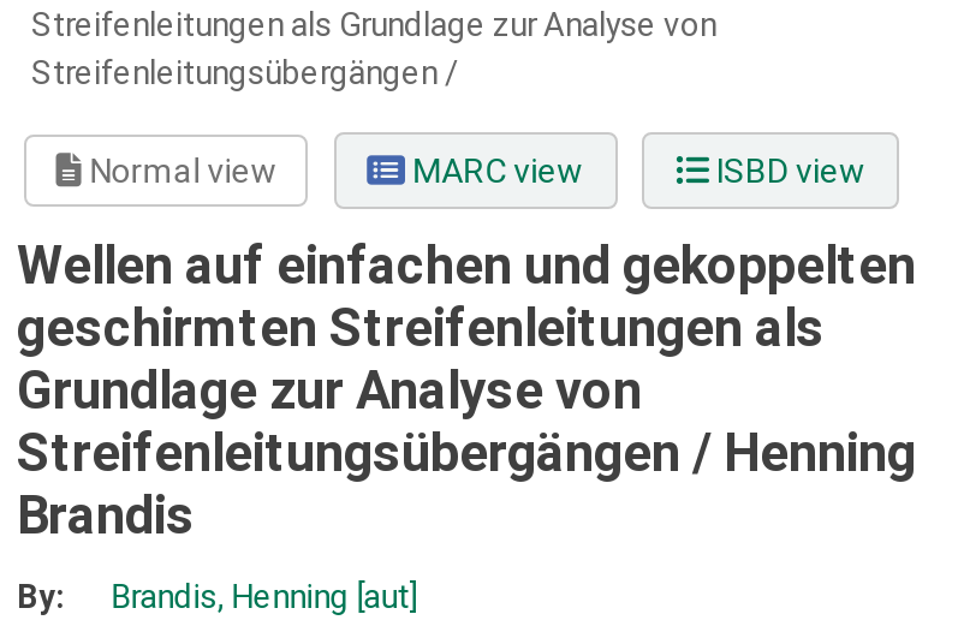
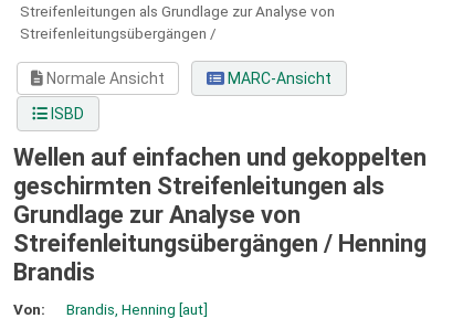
- Normal view
- MARC view
- ISBD view
+ Normale Ansicht
+ MARC-Ansicht
+ ISBD

- By:
+ Von:
